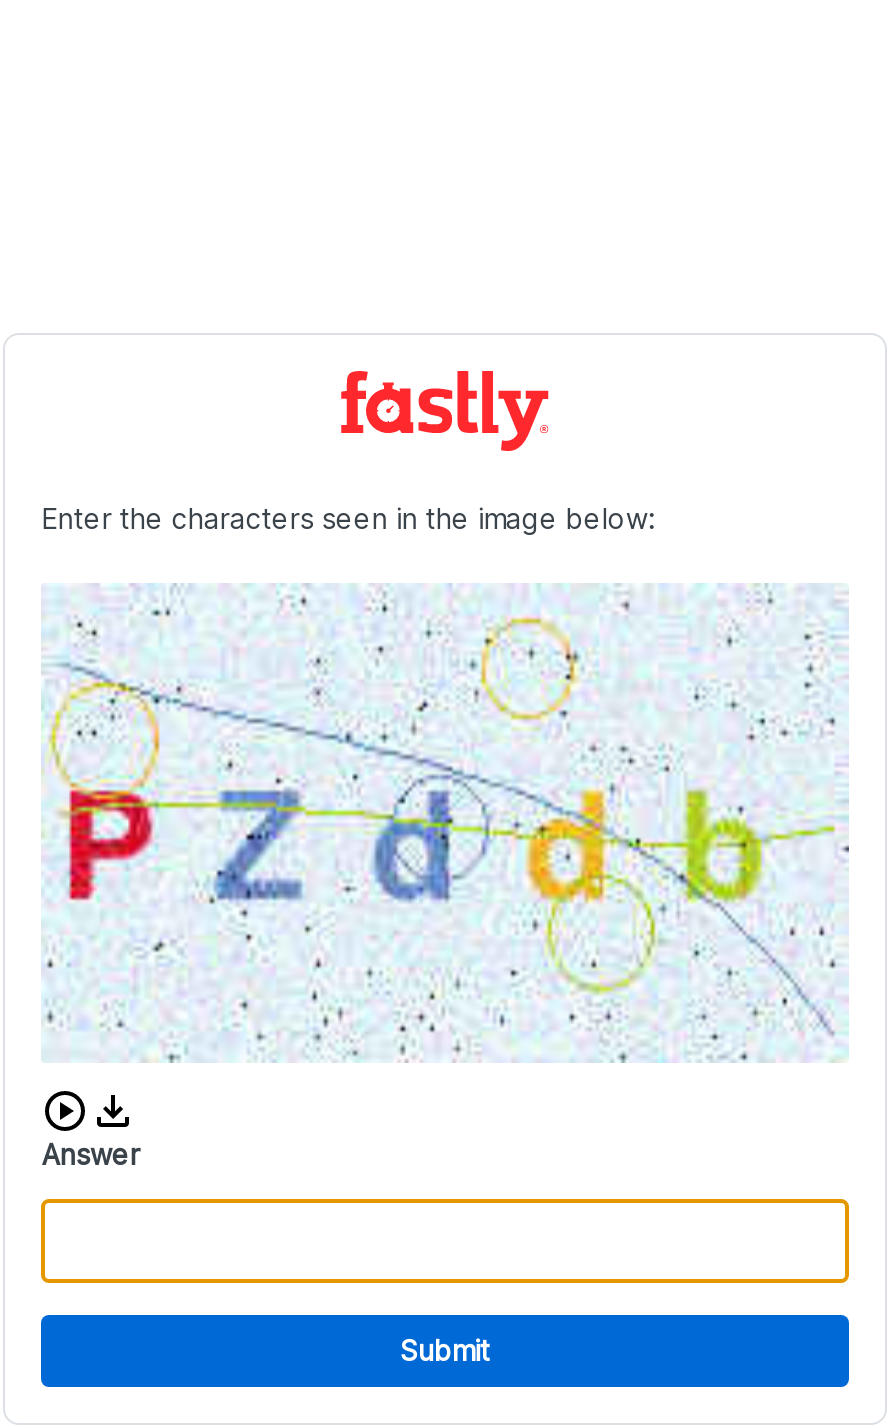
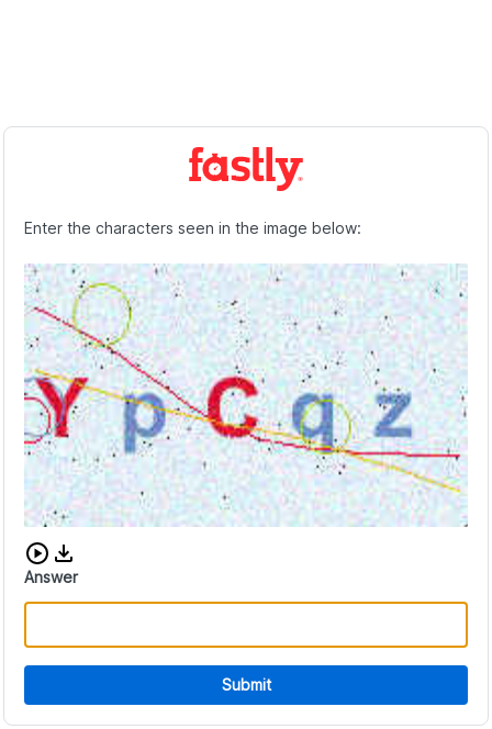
- [image]
+ [image]
